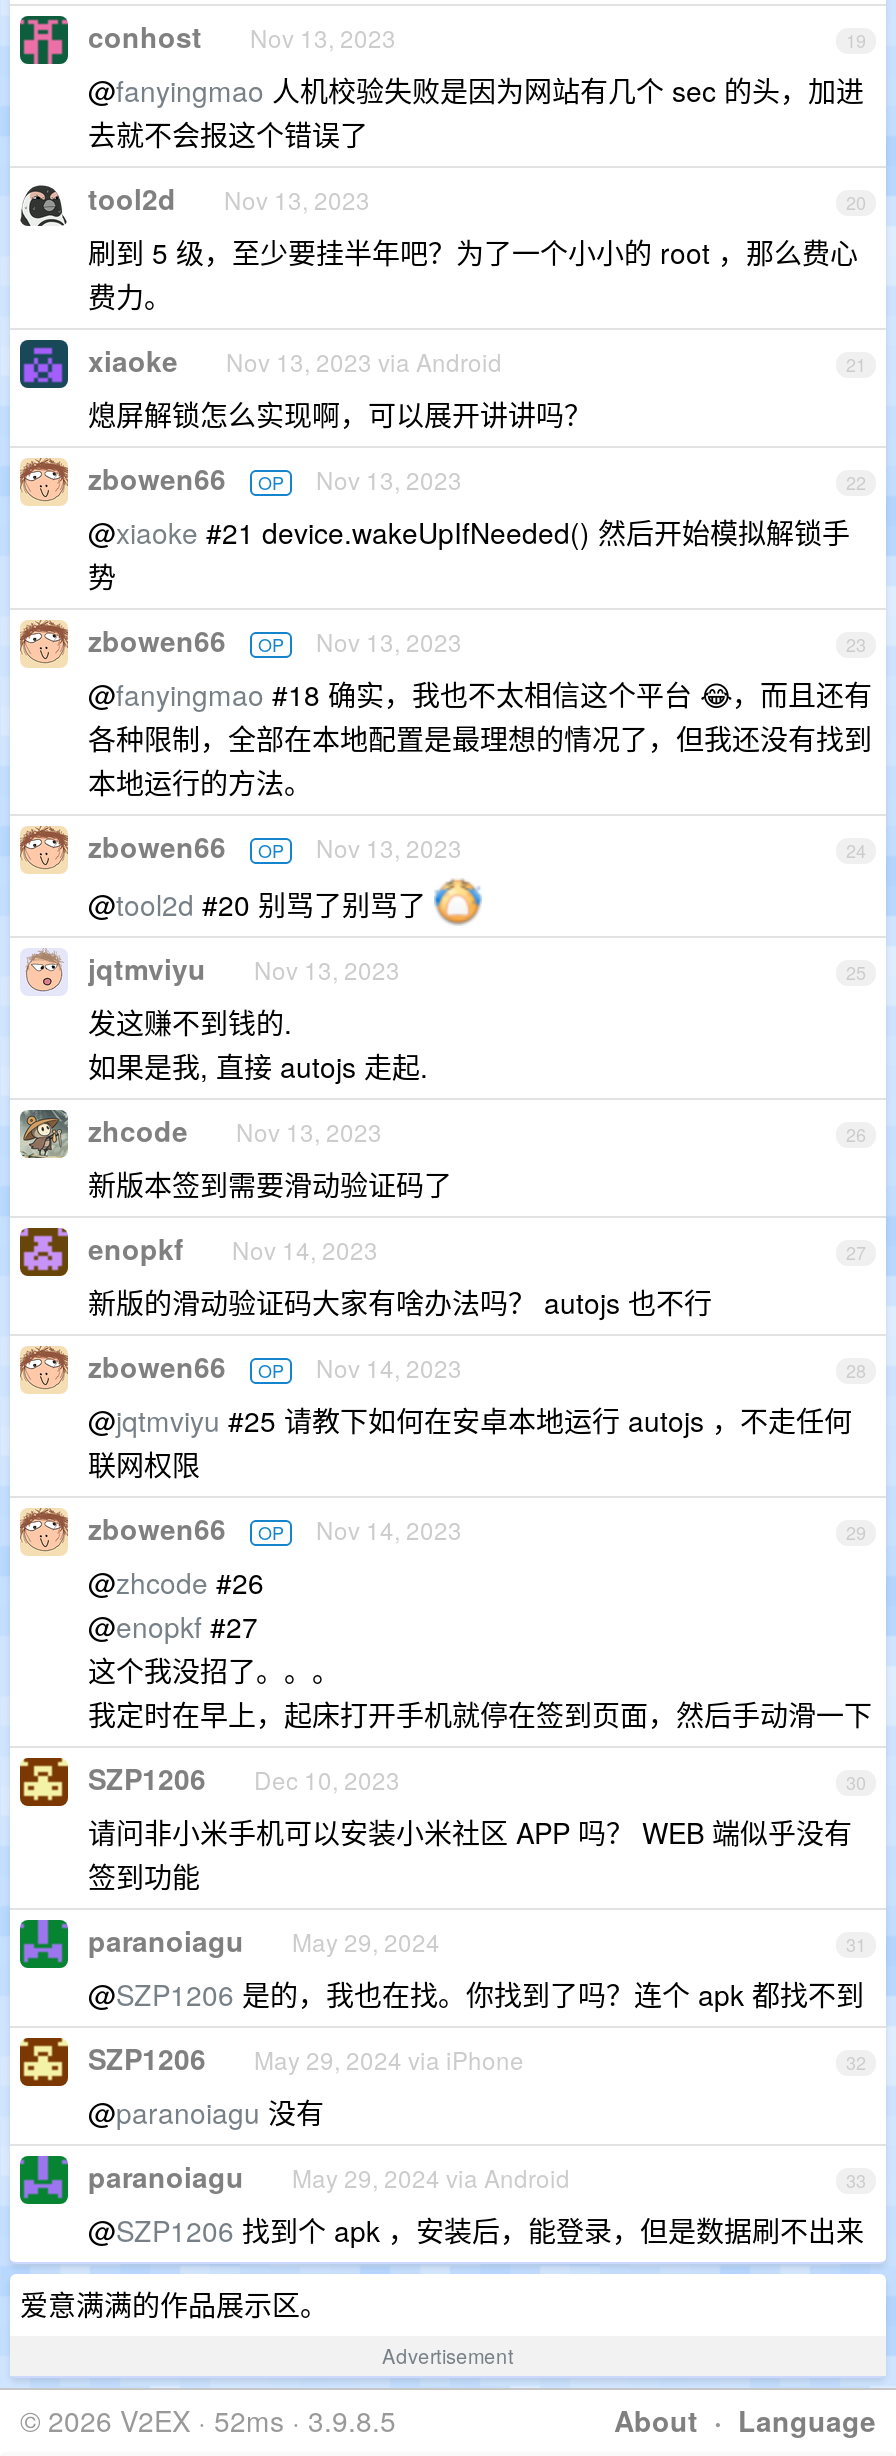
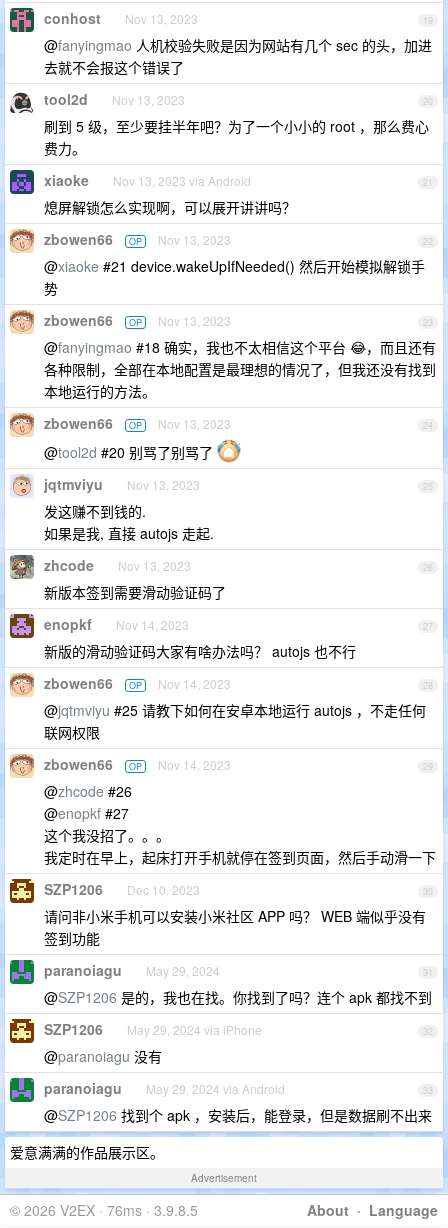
- © 2026 V2EX · 52ms · 3.9.8.5
+ © 2026 V2EX · 76ms · 3.9.8.5
